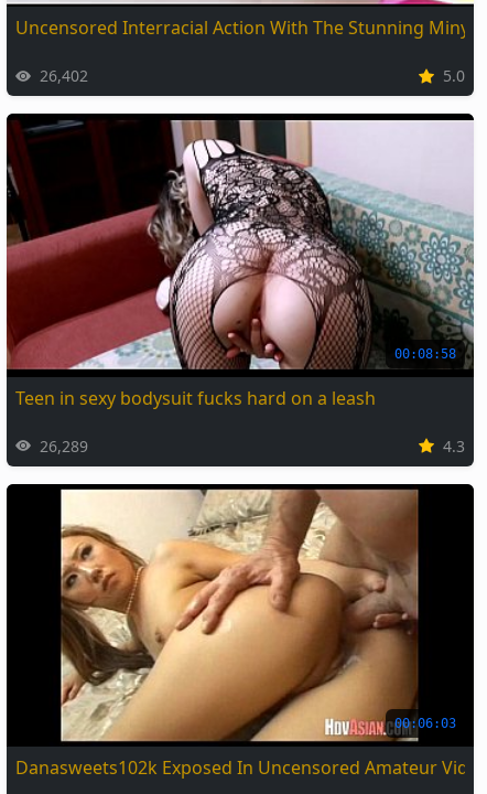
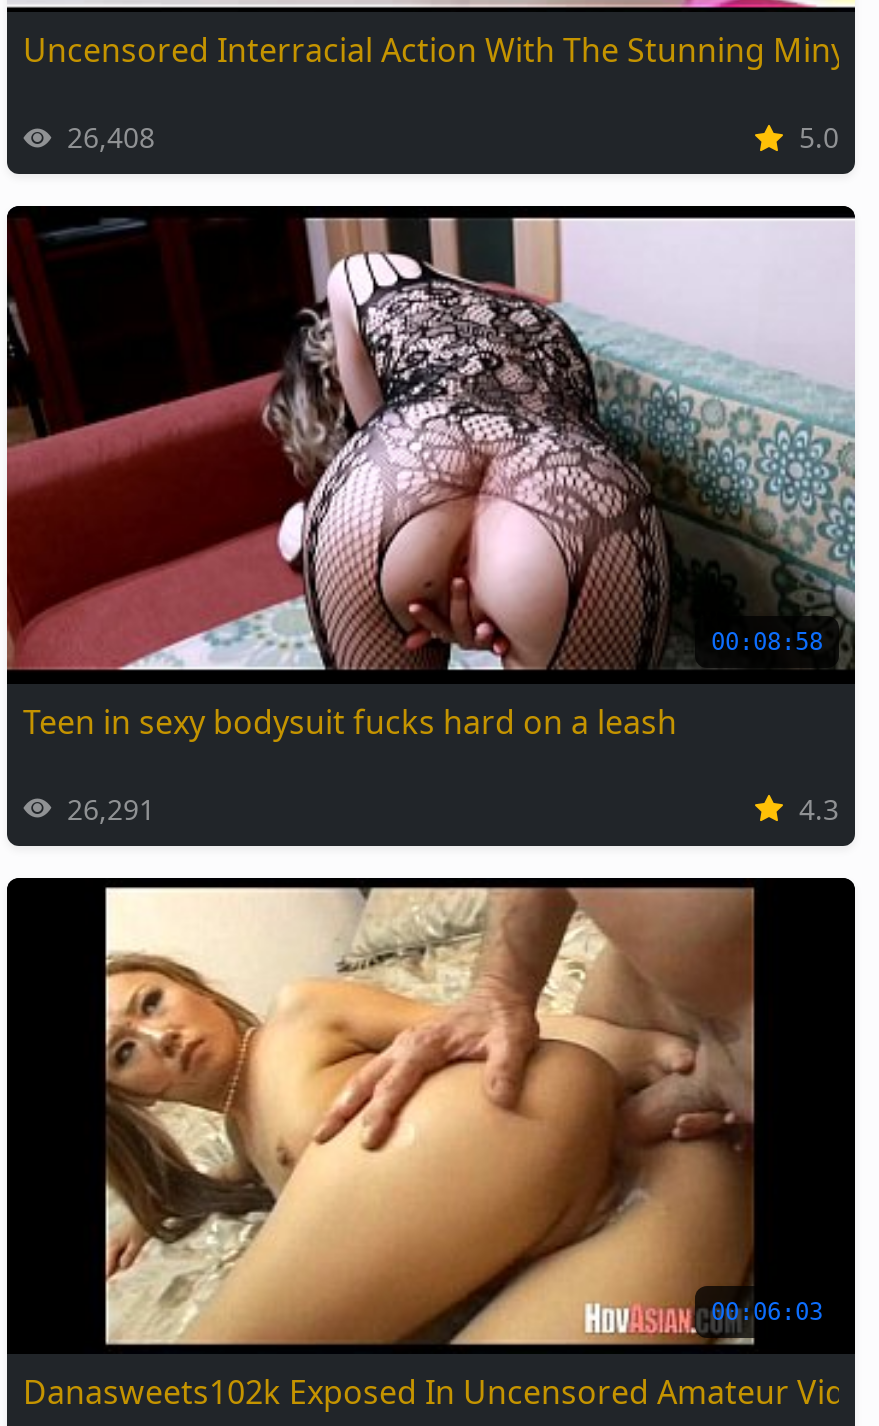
- 26,402
+ 26,408

- 26,289
+ 26,291
